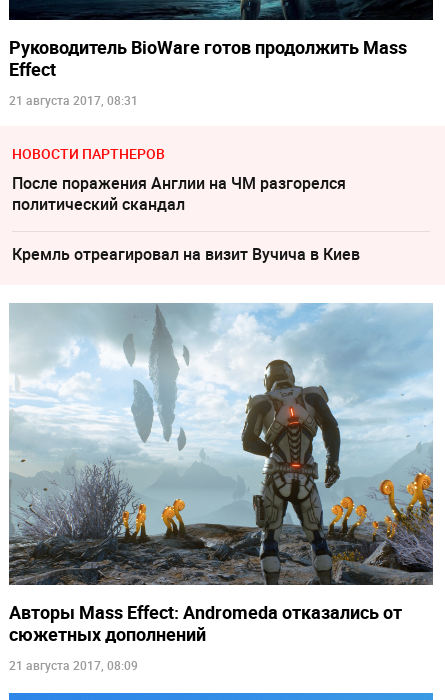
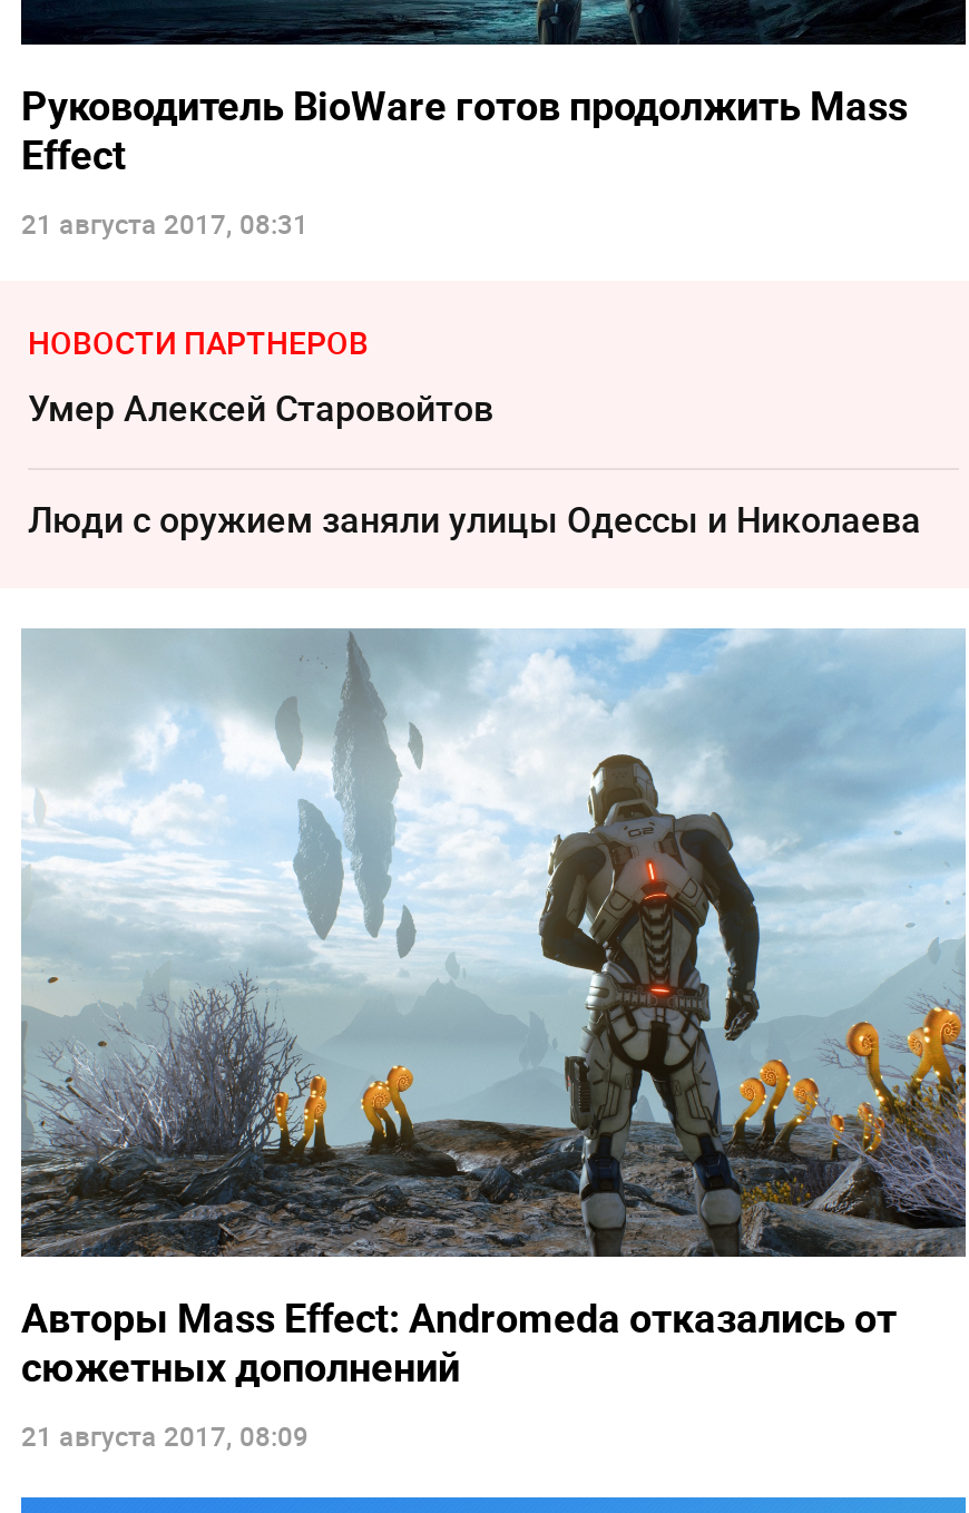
- После поражения Англии на ЧМ разгорелся
- политический скандал
+ Умер Алексeй Старовойтов

- Кремль отреагировал на визит Вучича в Киев
+ Люди с оружием заняли улицы Одессы и Николаева
